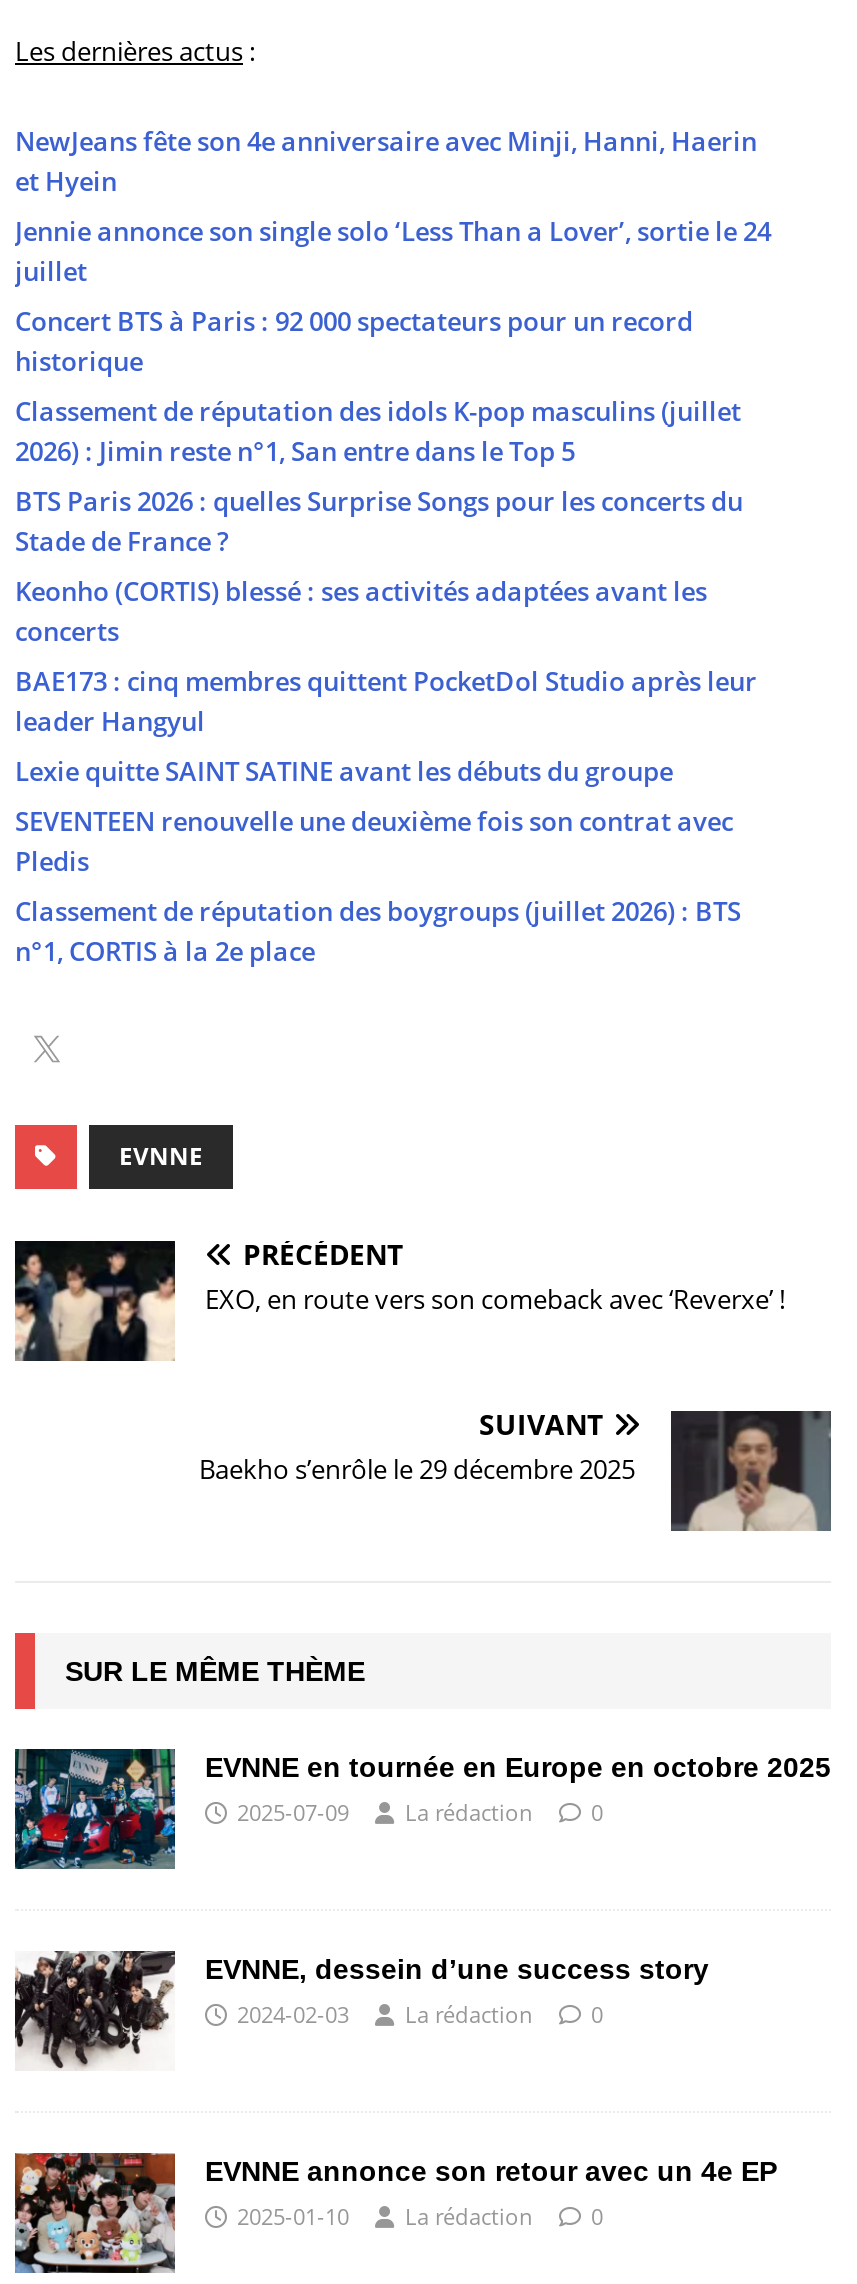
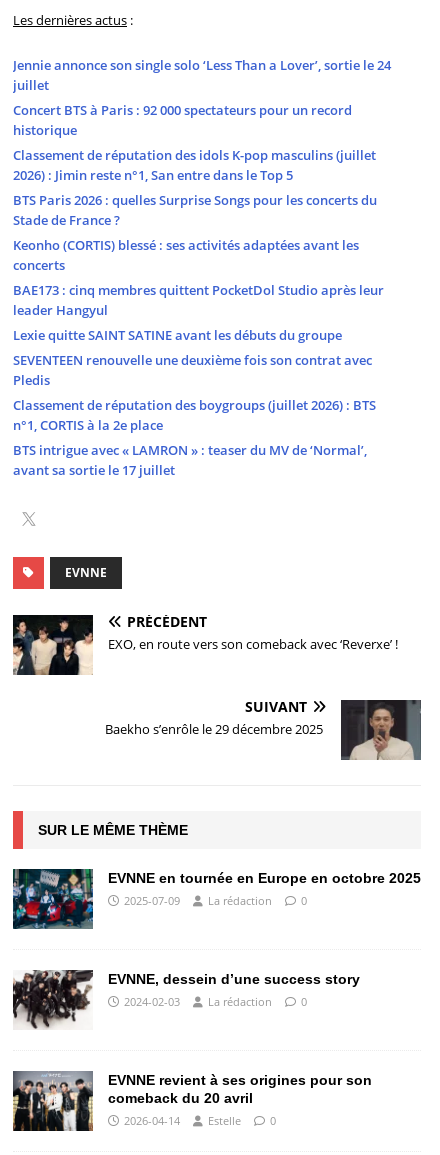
- NewJeans fête son 4e anniversaire avec Minji, Hanni, Haerin
- et Hyein

moved up: Jennie annonce son single solo ‘Less Than a Lover’, sortie le 24 | juillet | Concert BTS à Paris : 92 000 spectateurs pour un record | ... | Classement de réputation des boygroups (juillet 2026) : BTS | n°1, CORTIS à la 2e place

+ BTS intrigue avec « LAMRON » : teaser du MV de ‘Normal’,
+ avant sa sortie le 17 juillet

- [image]
- EVNNE annonce son retour avec un 4e EP
- 2025-01-10
- La rédaction
+ [image]
+ EVNNE revient à ses origines pour son
+ comeback du 20 avril
+ 2026-04-14
+ Estelle
